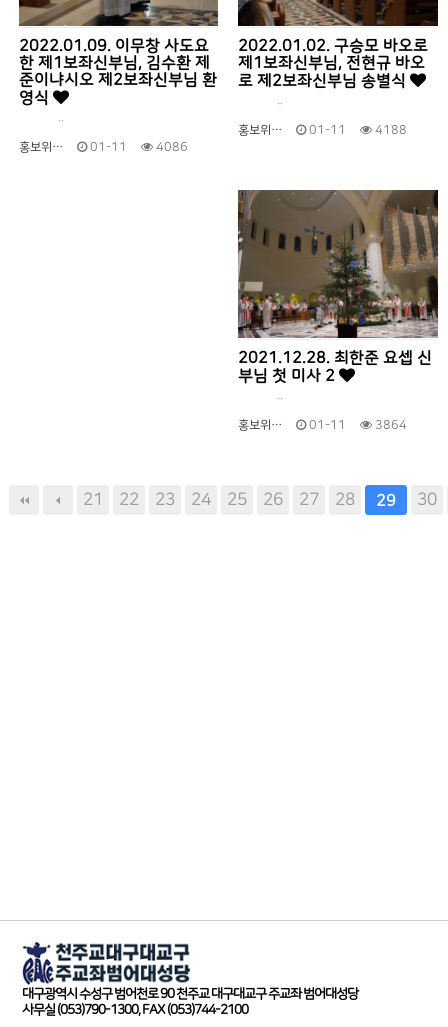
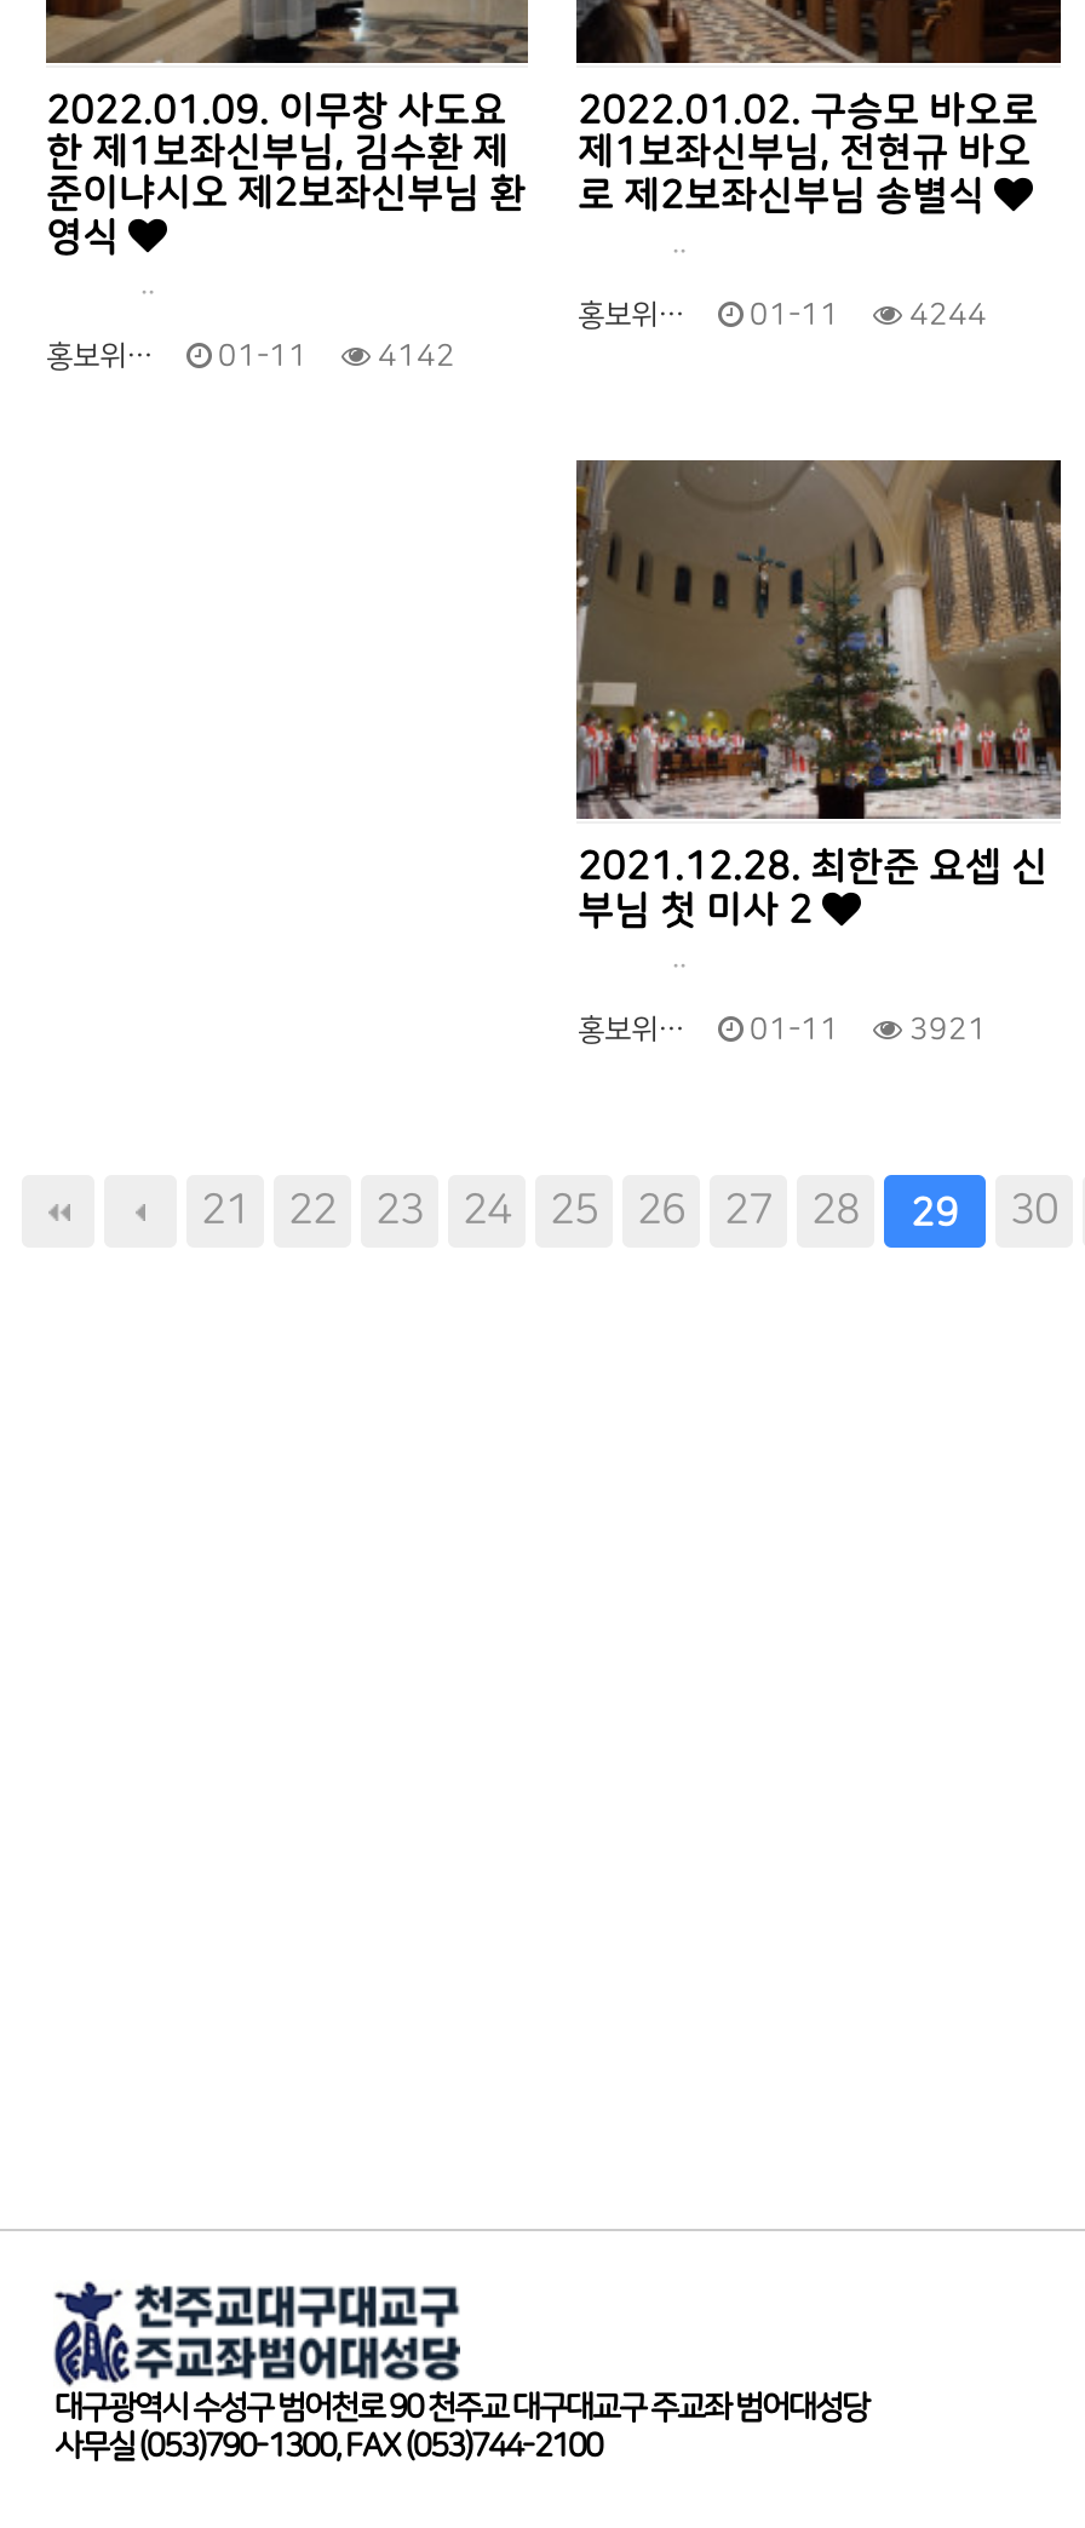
- 홍보위… 01-11 4188
+ 홍보위… 01-11 4244

- 홍보위… 01-11 4086
+ 홍보위… 01-11 4142

- 홍보위… 01-11 3864
+ 홍보위… 01-11 3921
